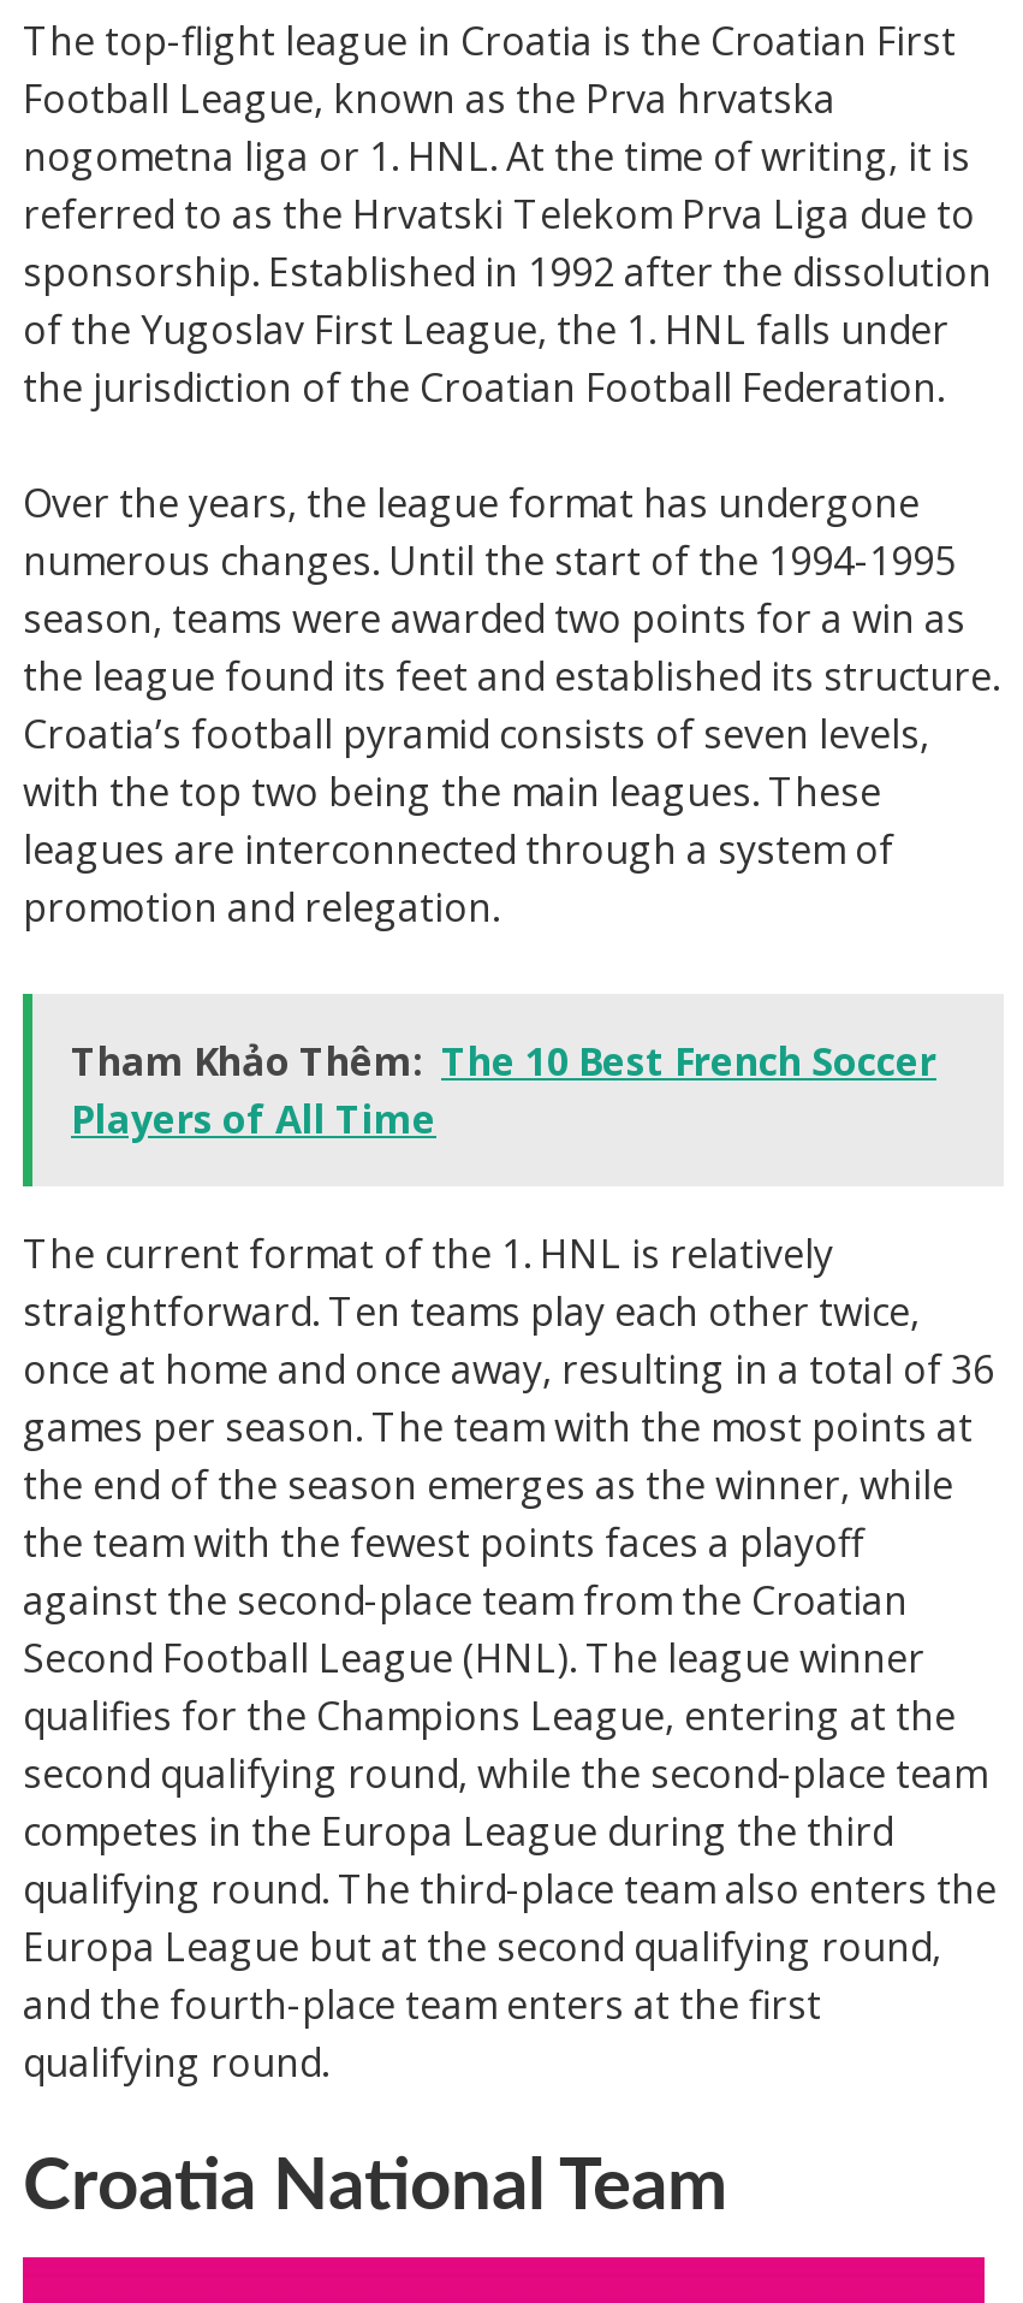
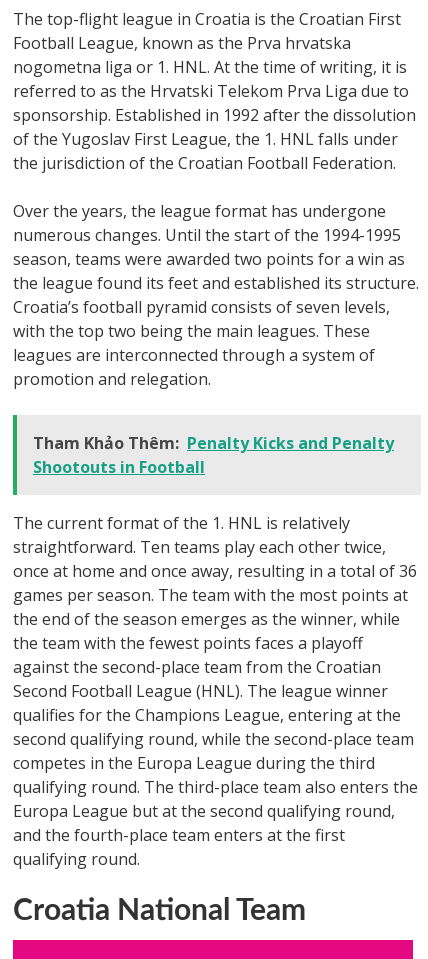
- Tham Khảo Thêm: The 10 Best French Soccer
- Players of All Time
+ Tham Khảo Thêm: Penalty Kicks and Penalty
+ Shootouts in Football
